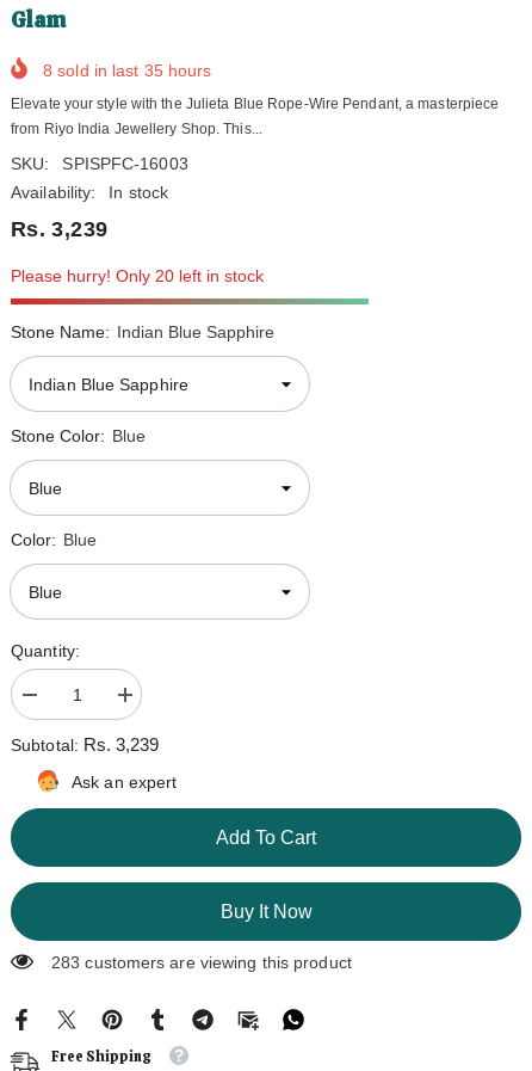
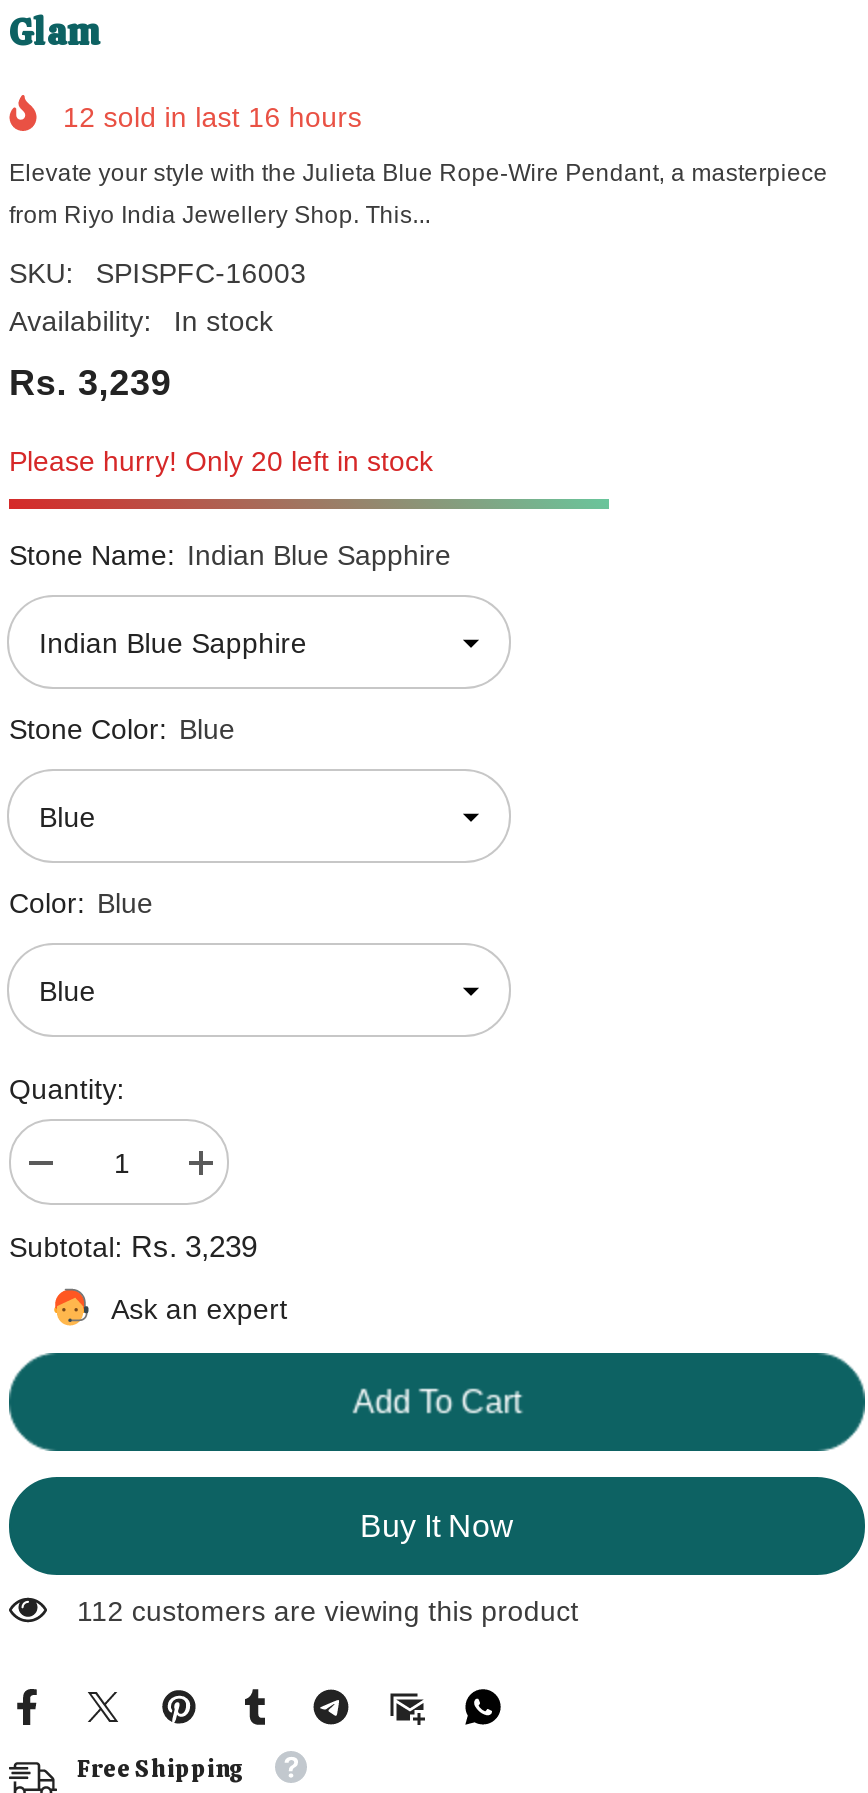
- 8 sold in last 35 hours
+ 12 sold in last 16 hours

- 283 customers are viewing this product
+ 112 customers are viewing this product
